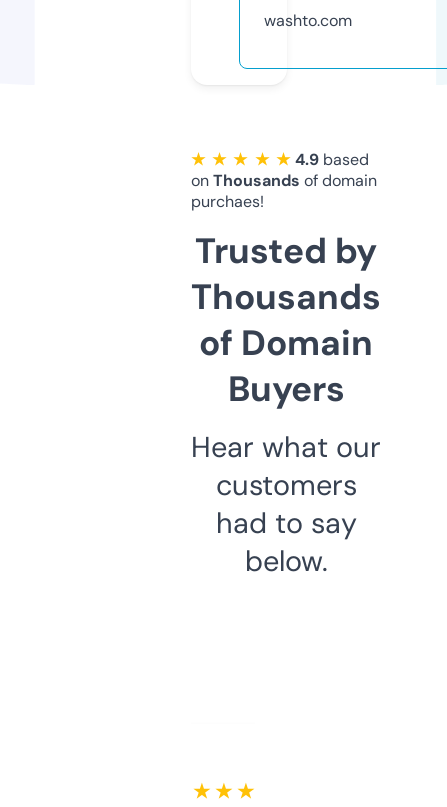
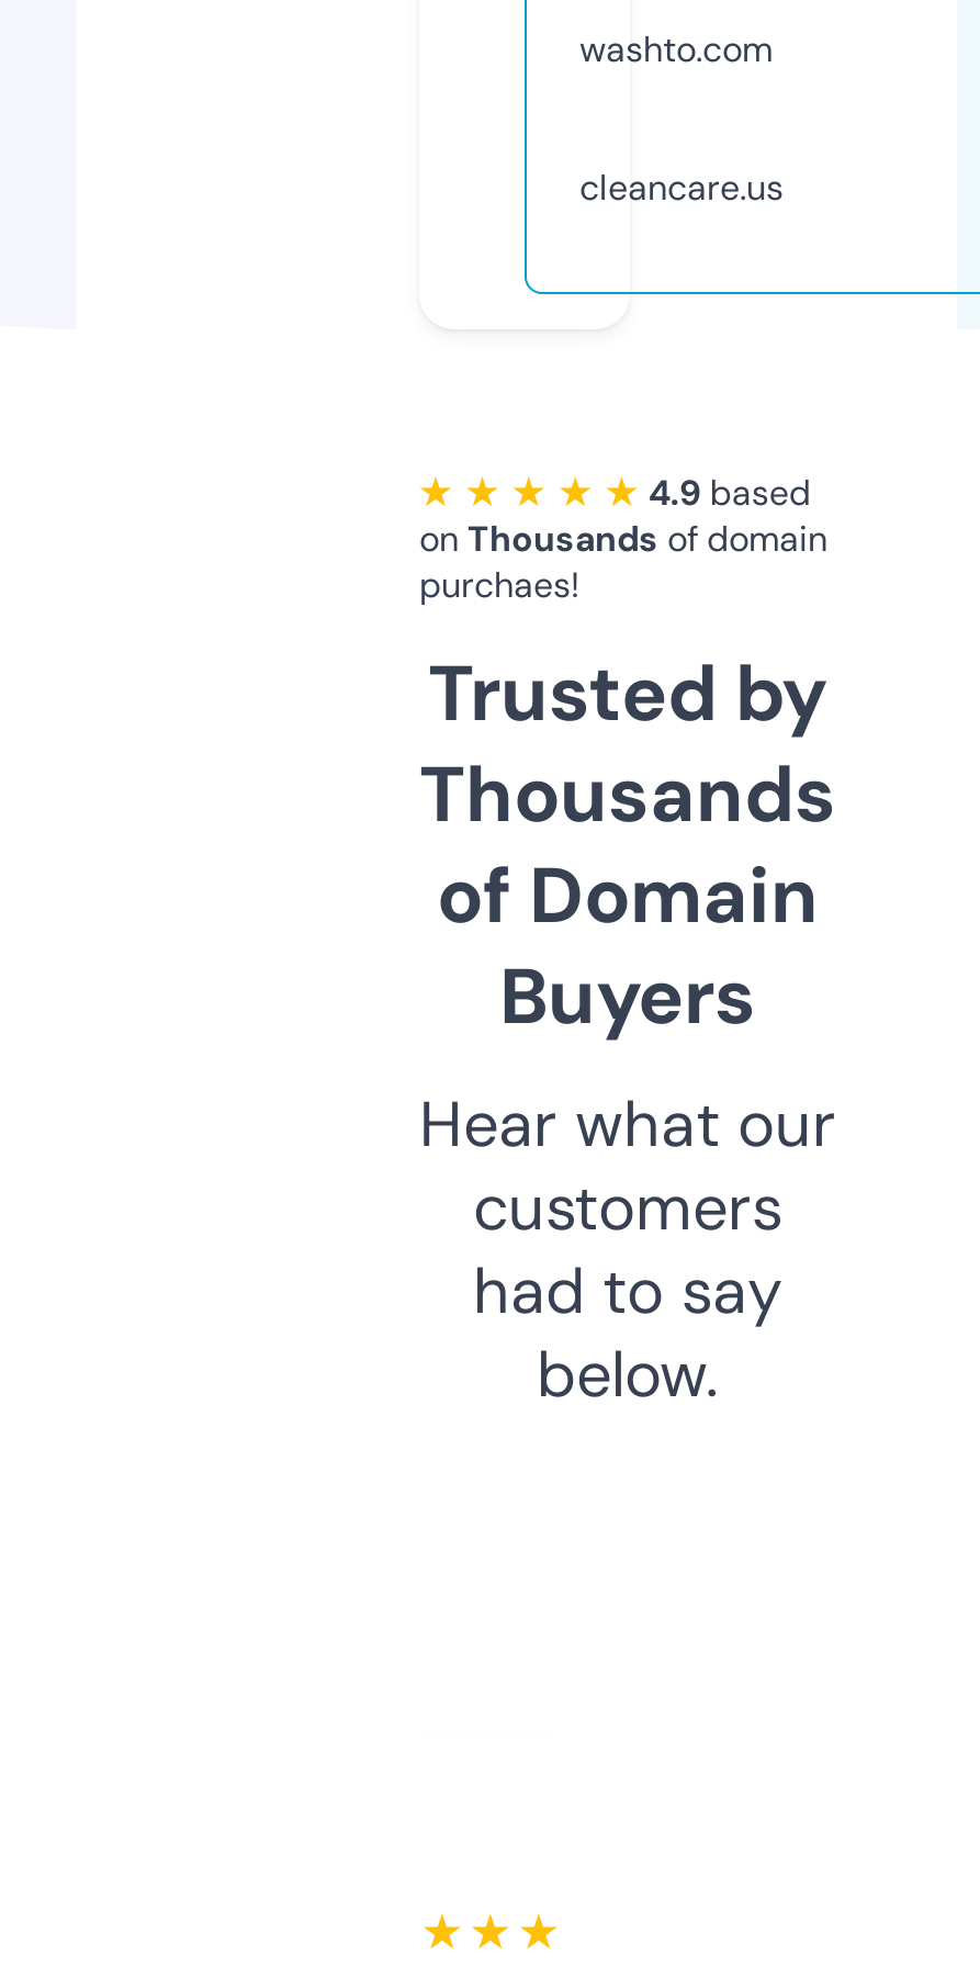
+ cleancare.us
